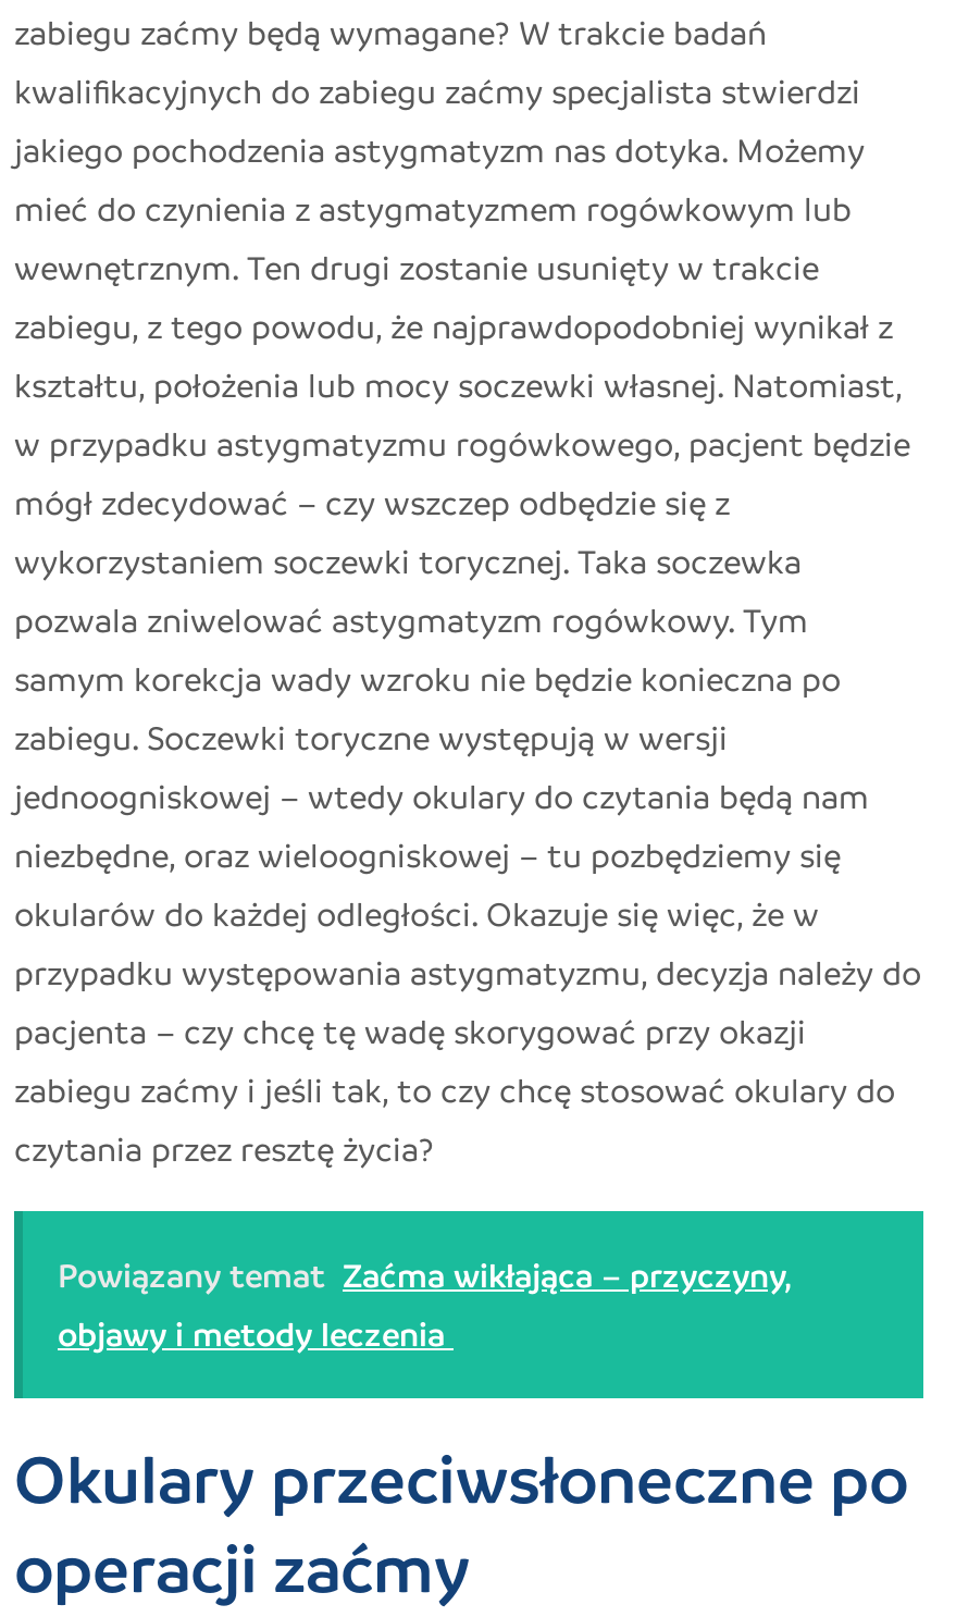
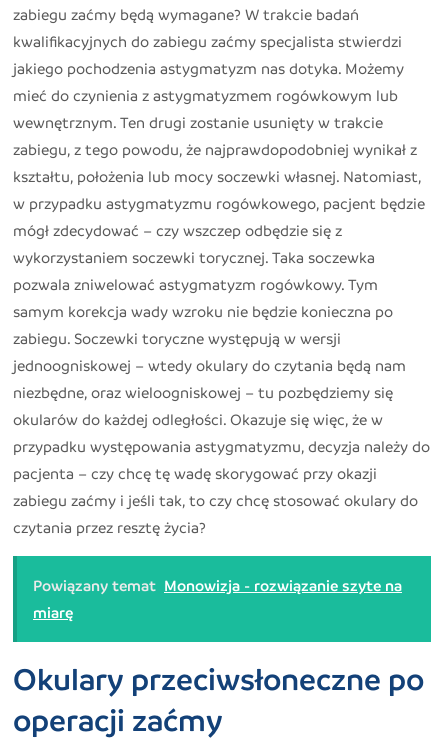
- Powiązany temat Zaćma wikłająca – przyczyny,
- objawy i metody leczenia
+ Powiązany temat Monowizja - rozwiązanie szyte na
+ miarę
